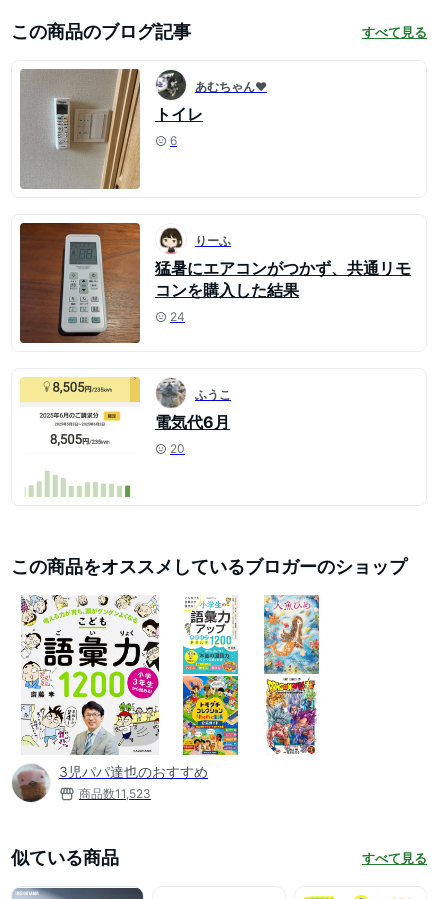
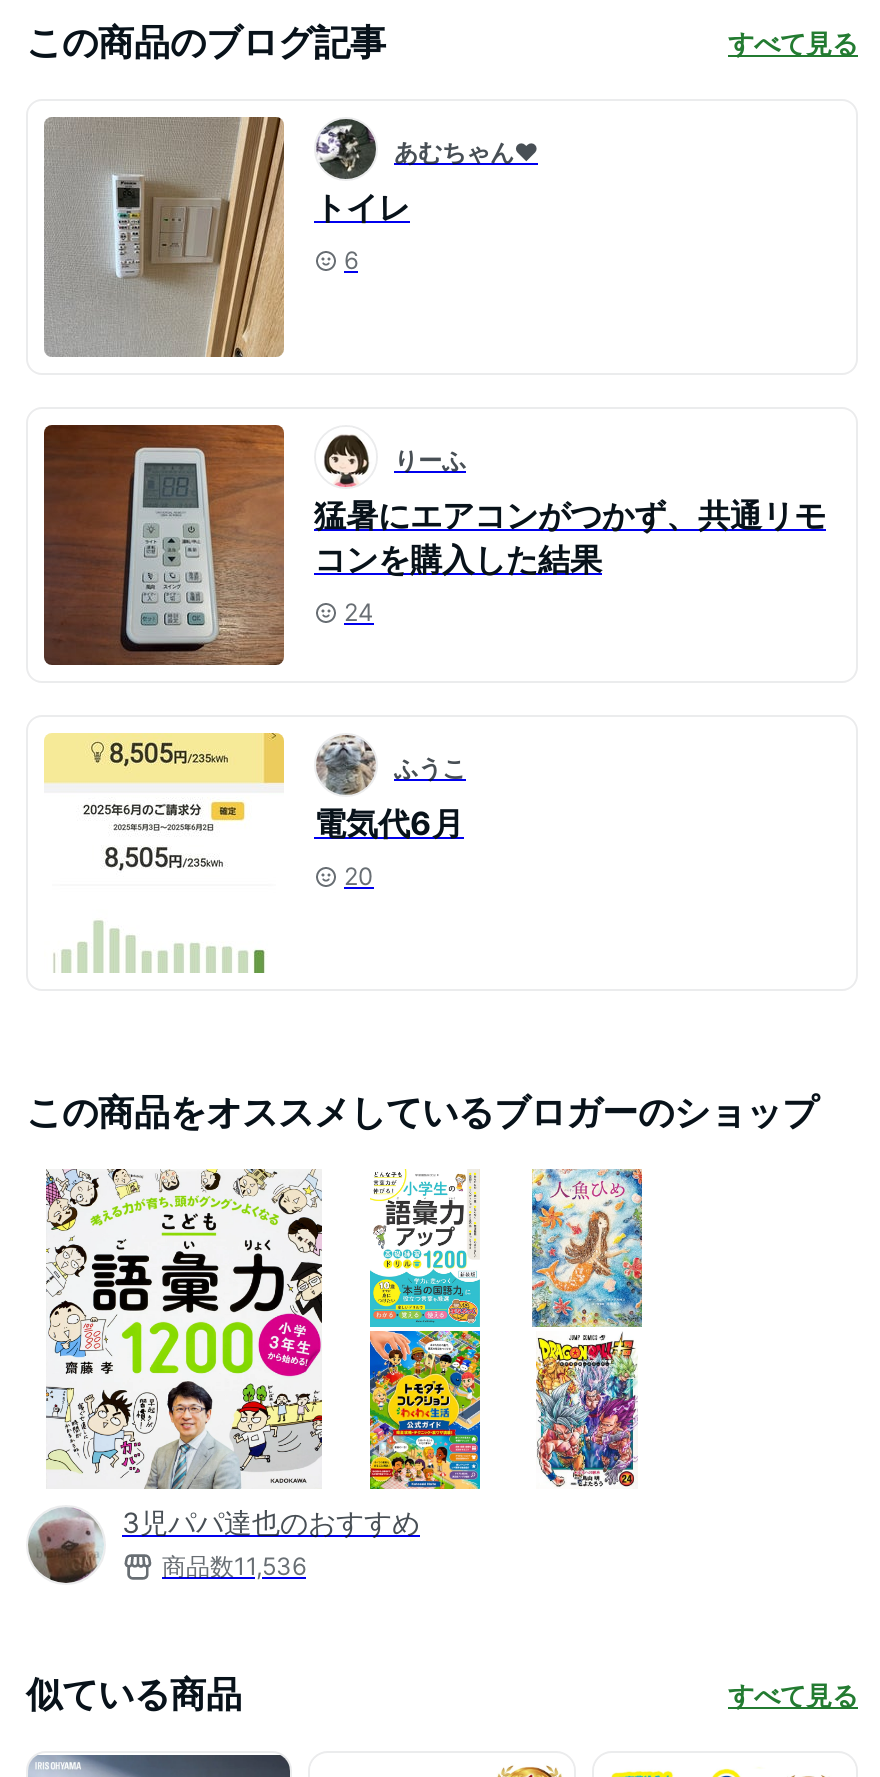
- 商品数11,523
+ 商品数11,536
